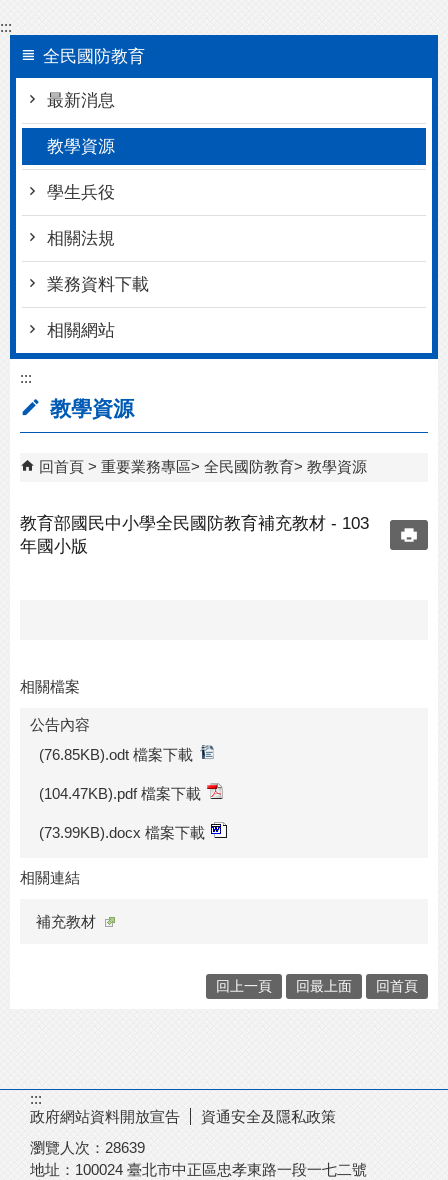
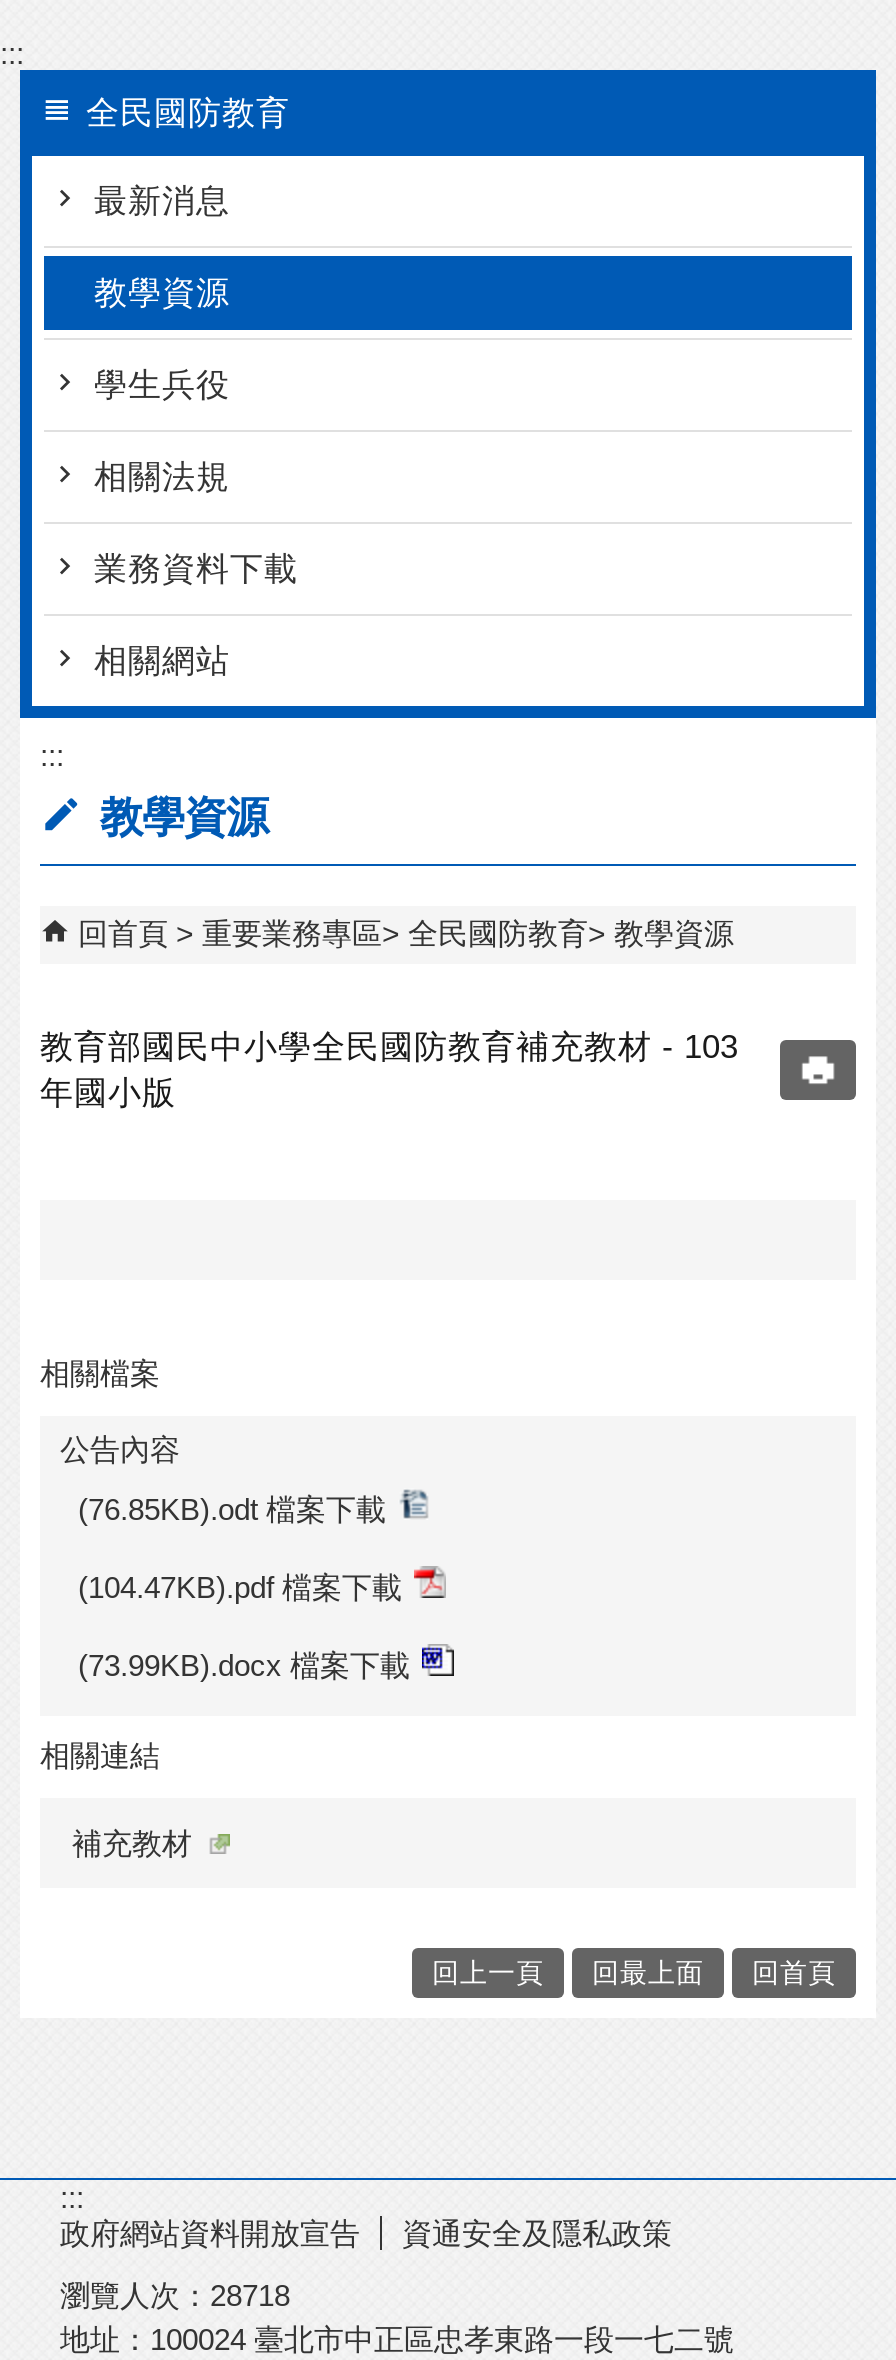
- 瀏覽人次：28639
+ 瀏覽人次：28718
